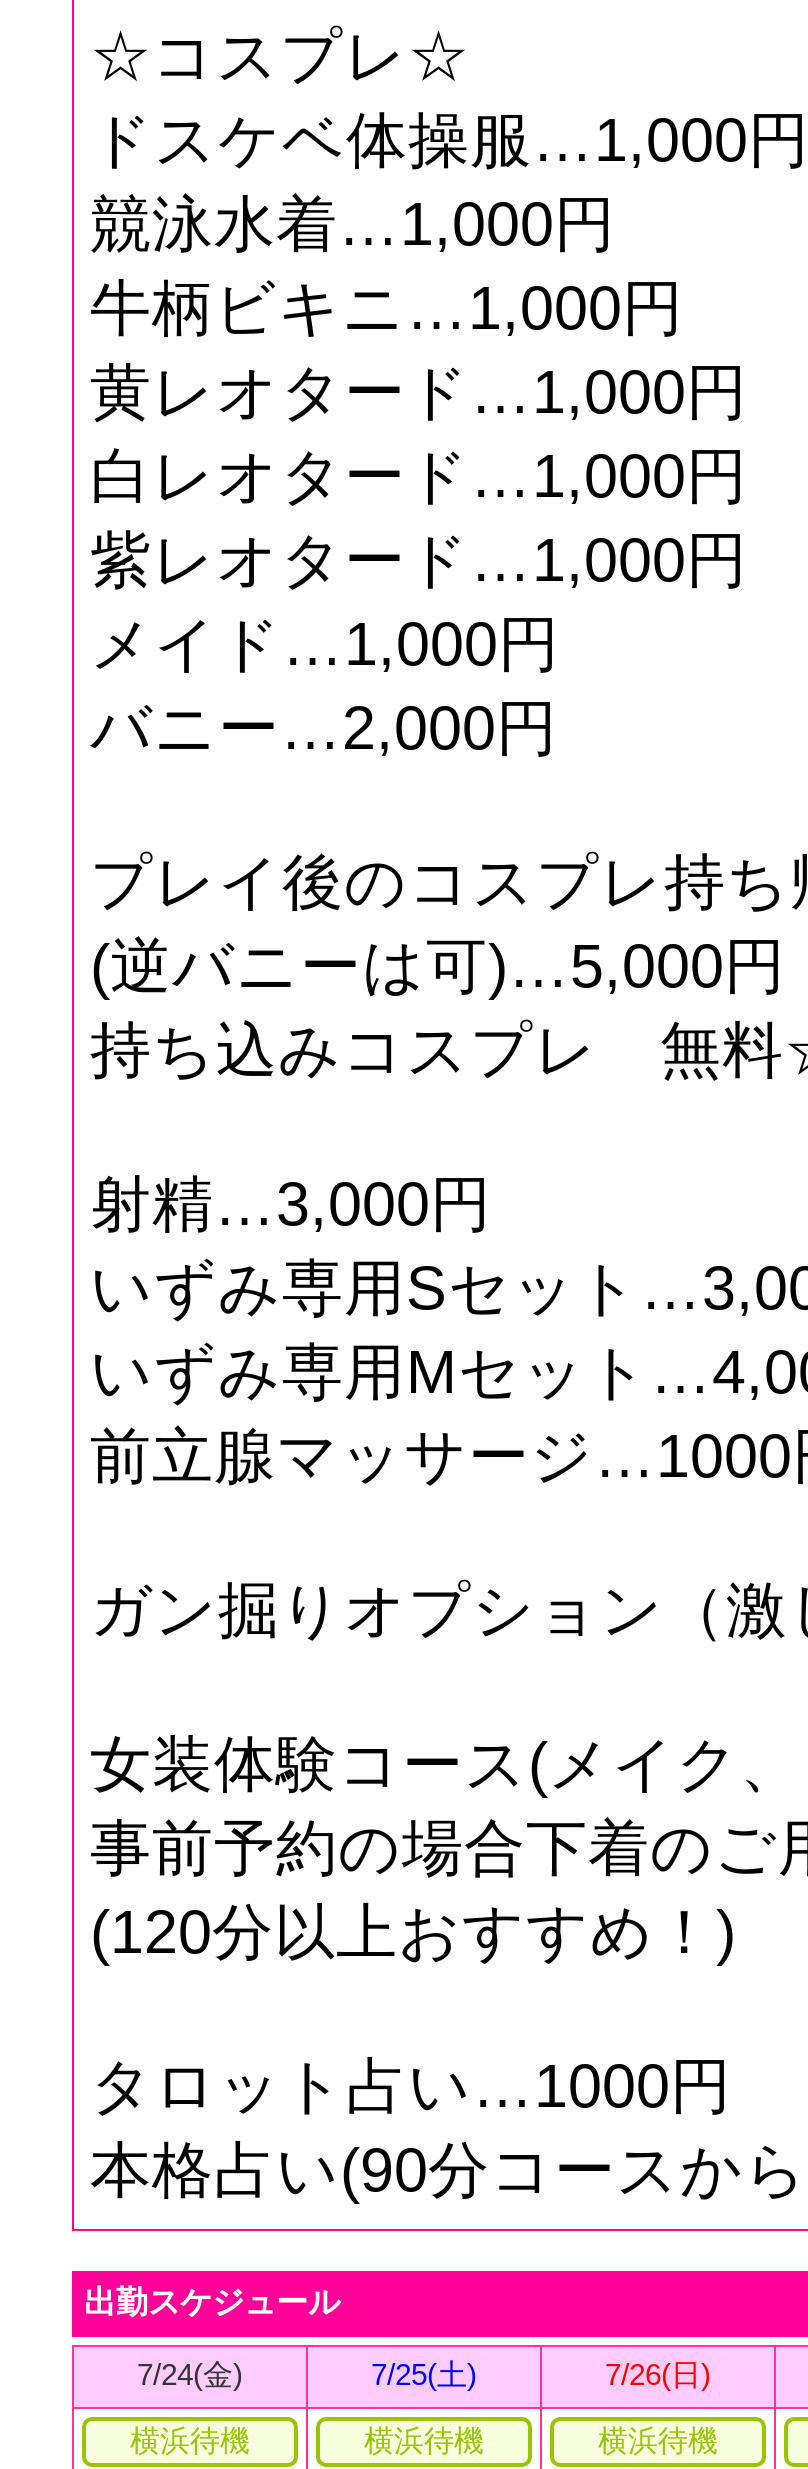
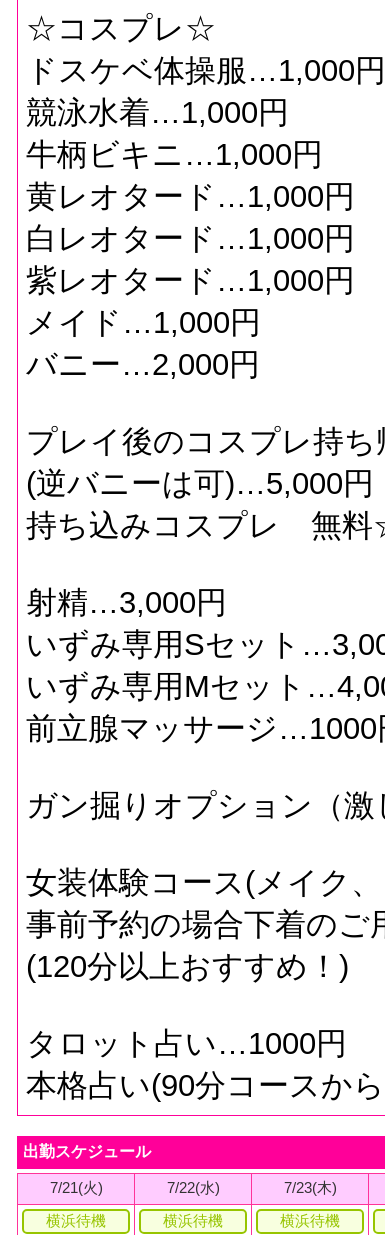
- 7/24(金)
- 7/25(土)
- 7/26(日)
+ 7/21(火)
+ 7/22(水)
+ 7/23(木)
